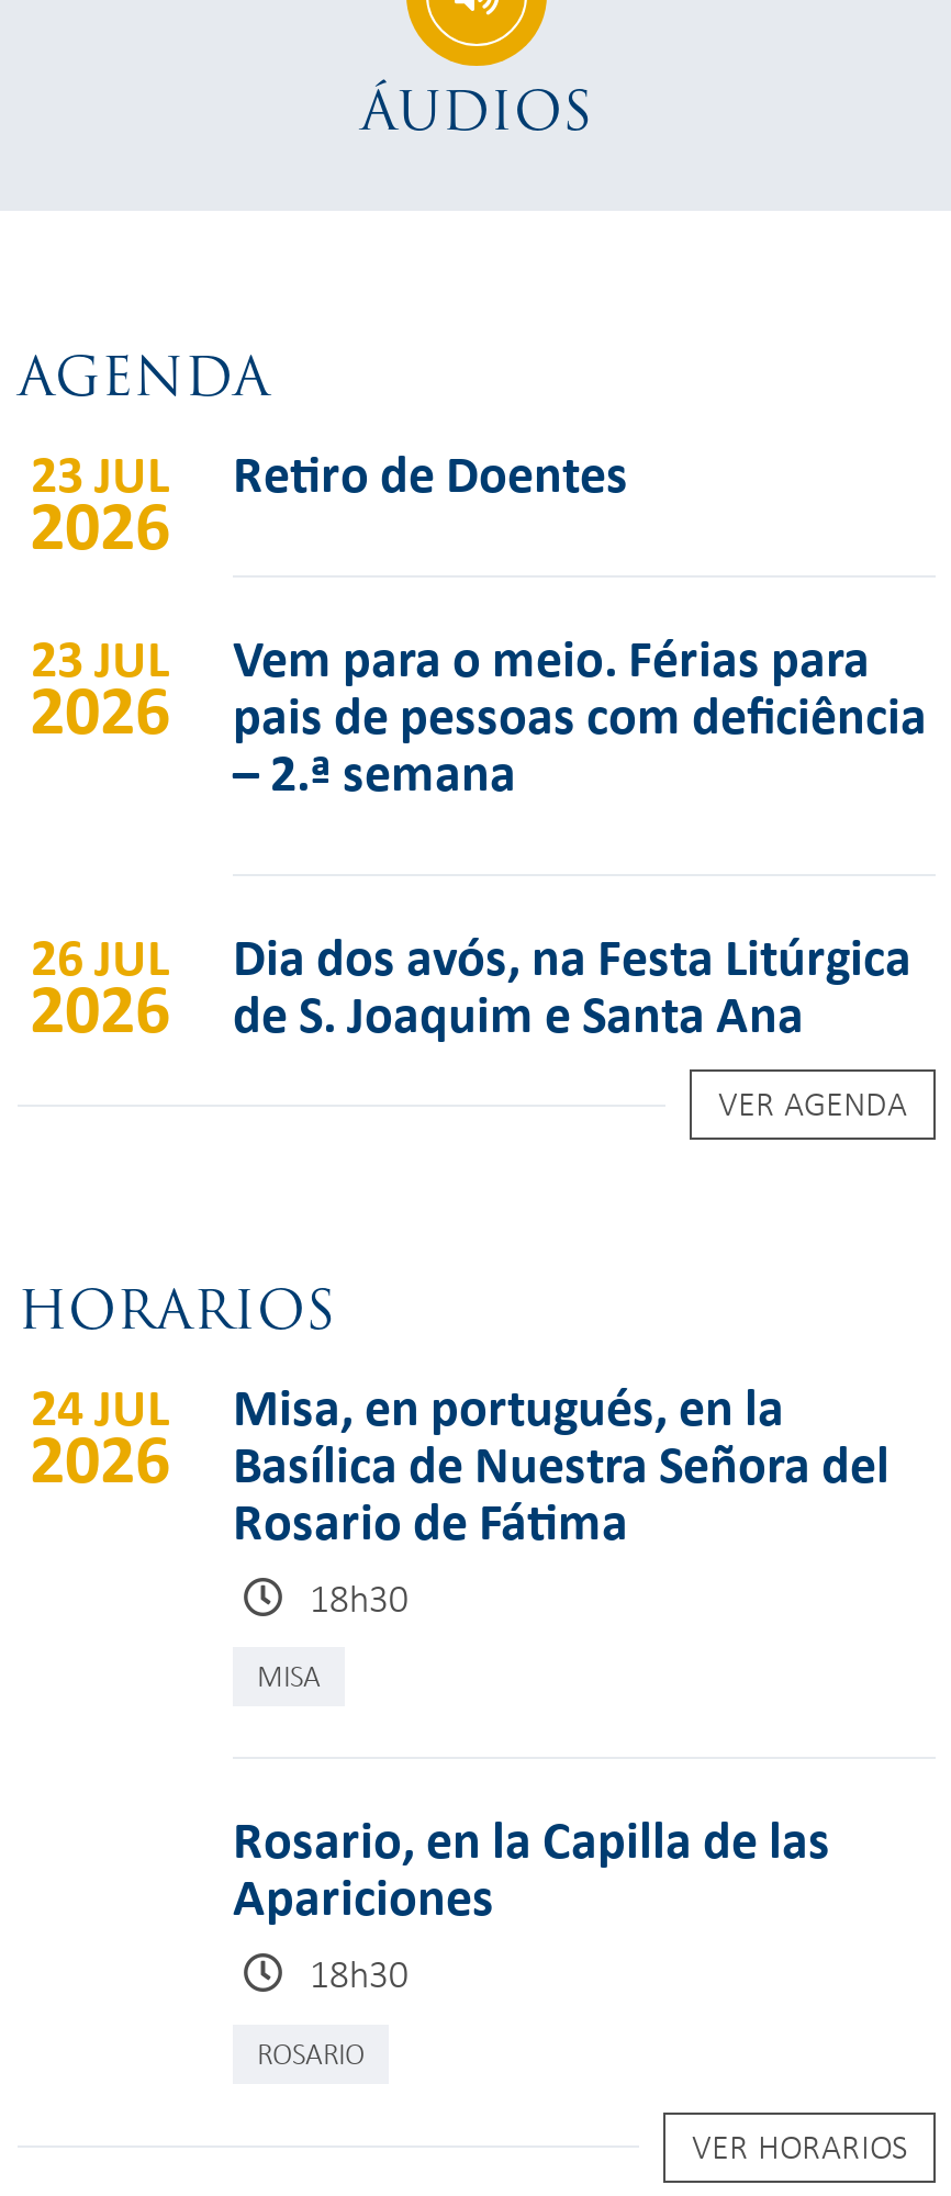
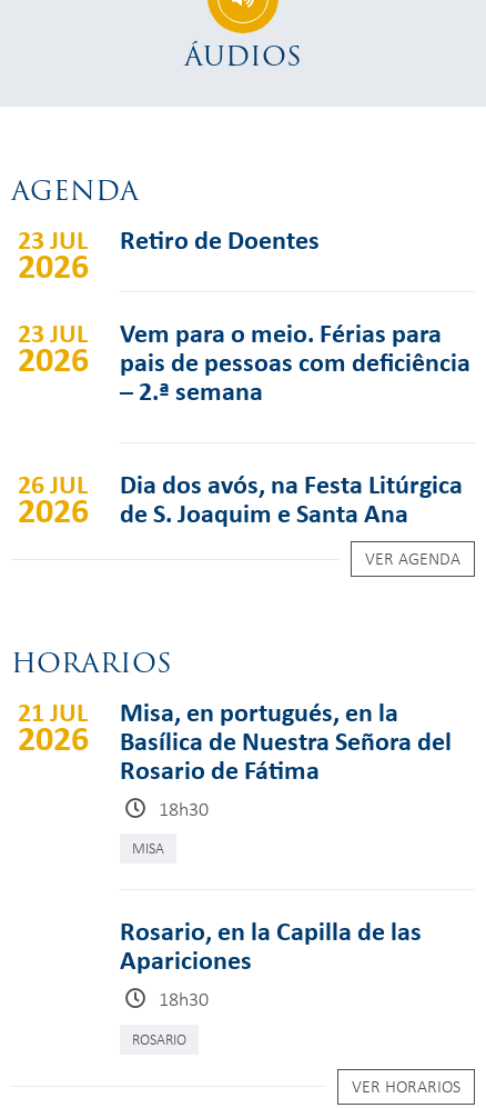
- 24 JUL Misa, en portugués, en la
+ 21 JUL Misa, en portugués, en la
